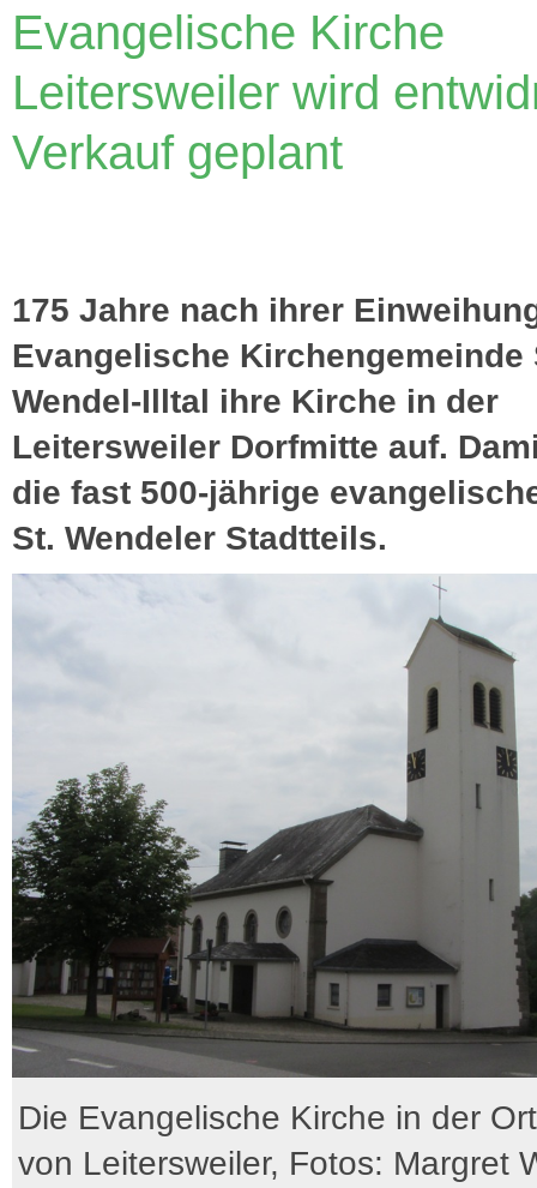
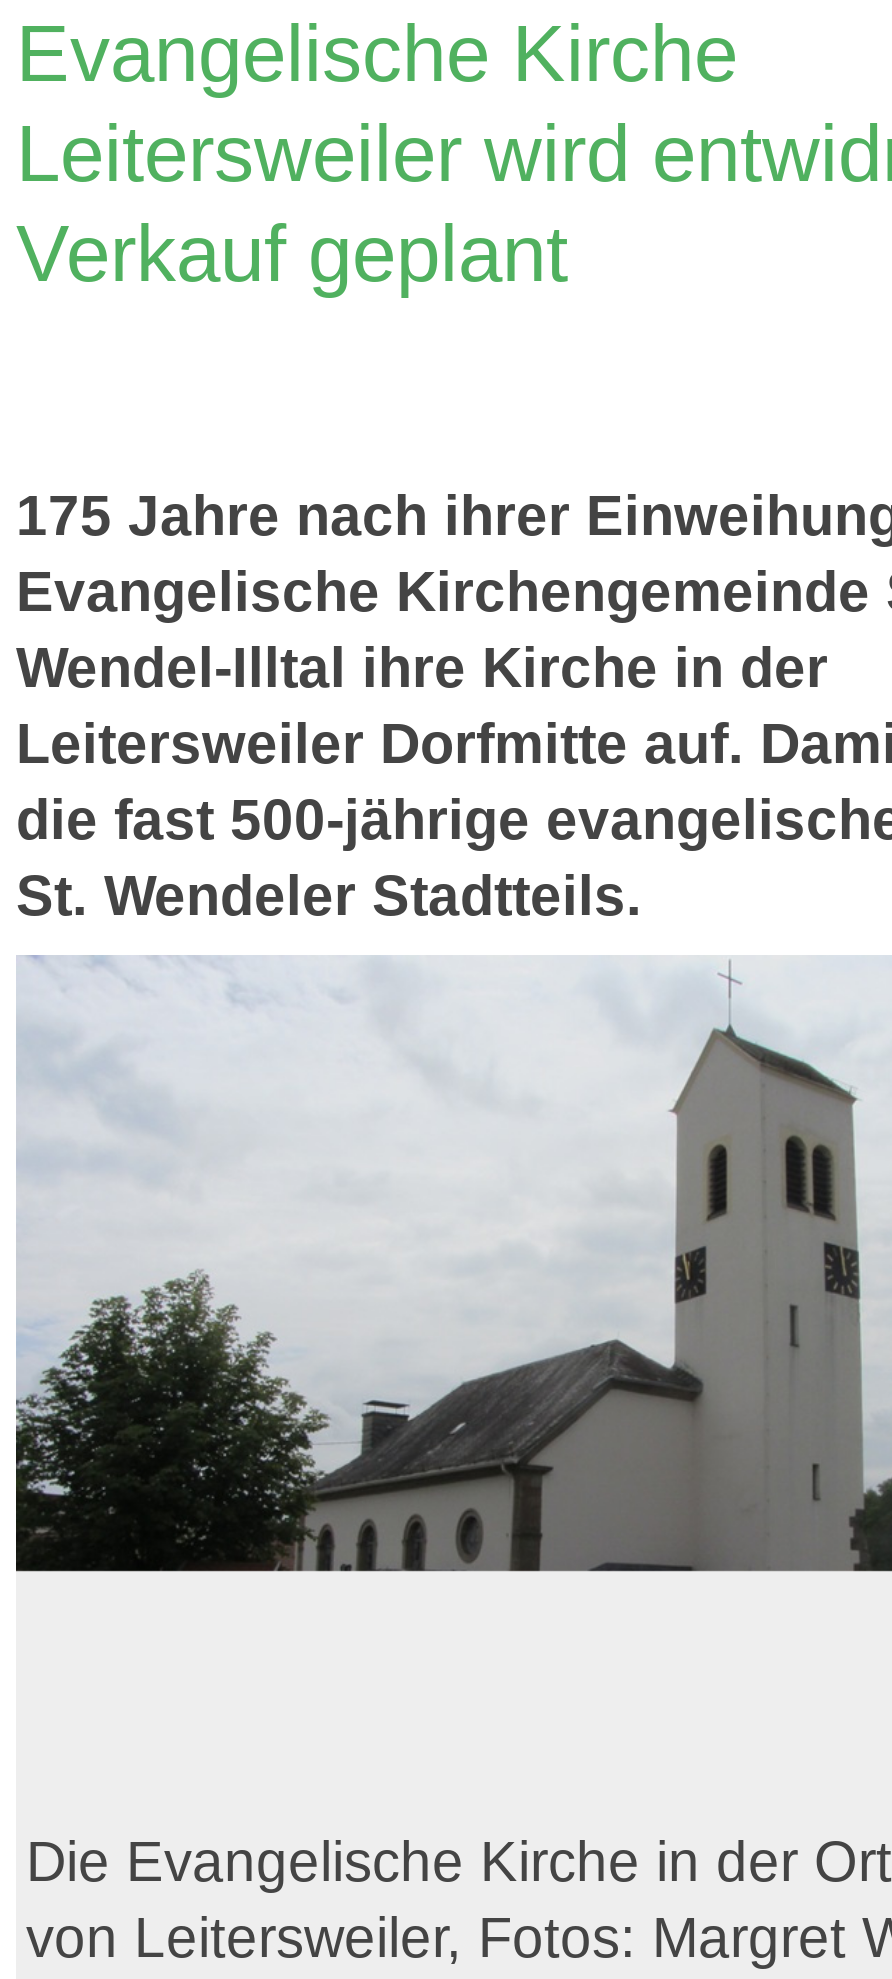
- [image]
